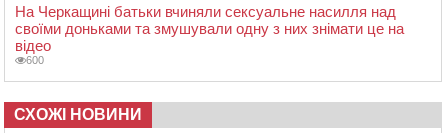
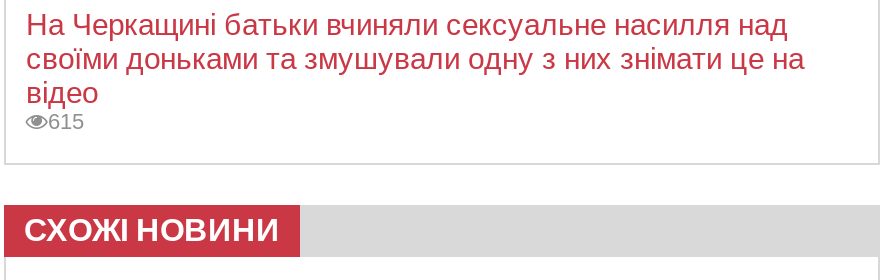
- 600
+ 615
